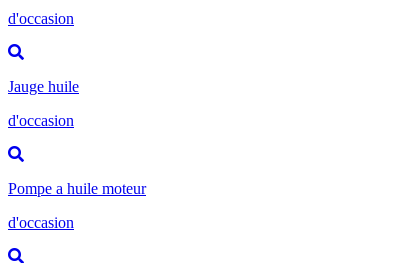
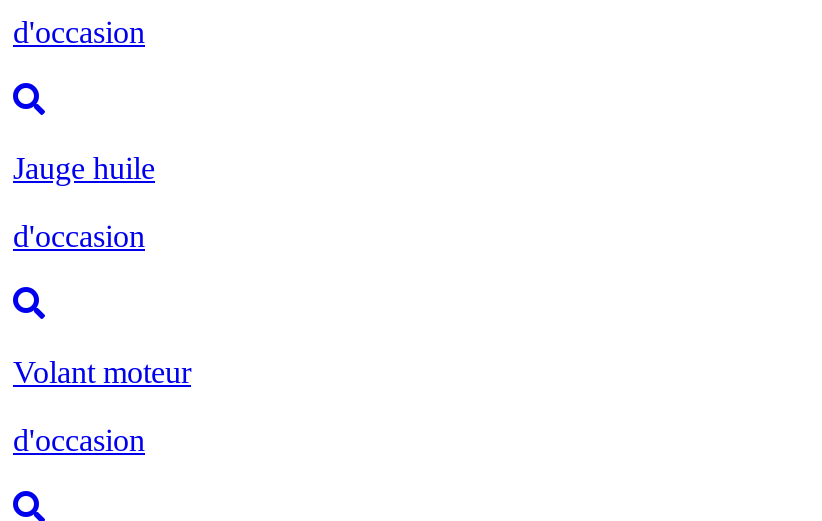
- Pompe a huile moteur
+ Volant moteur
